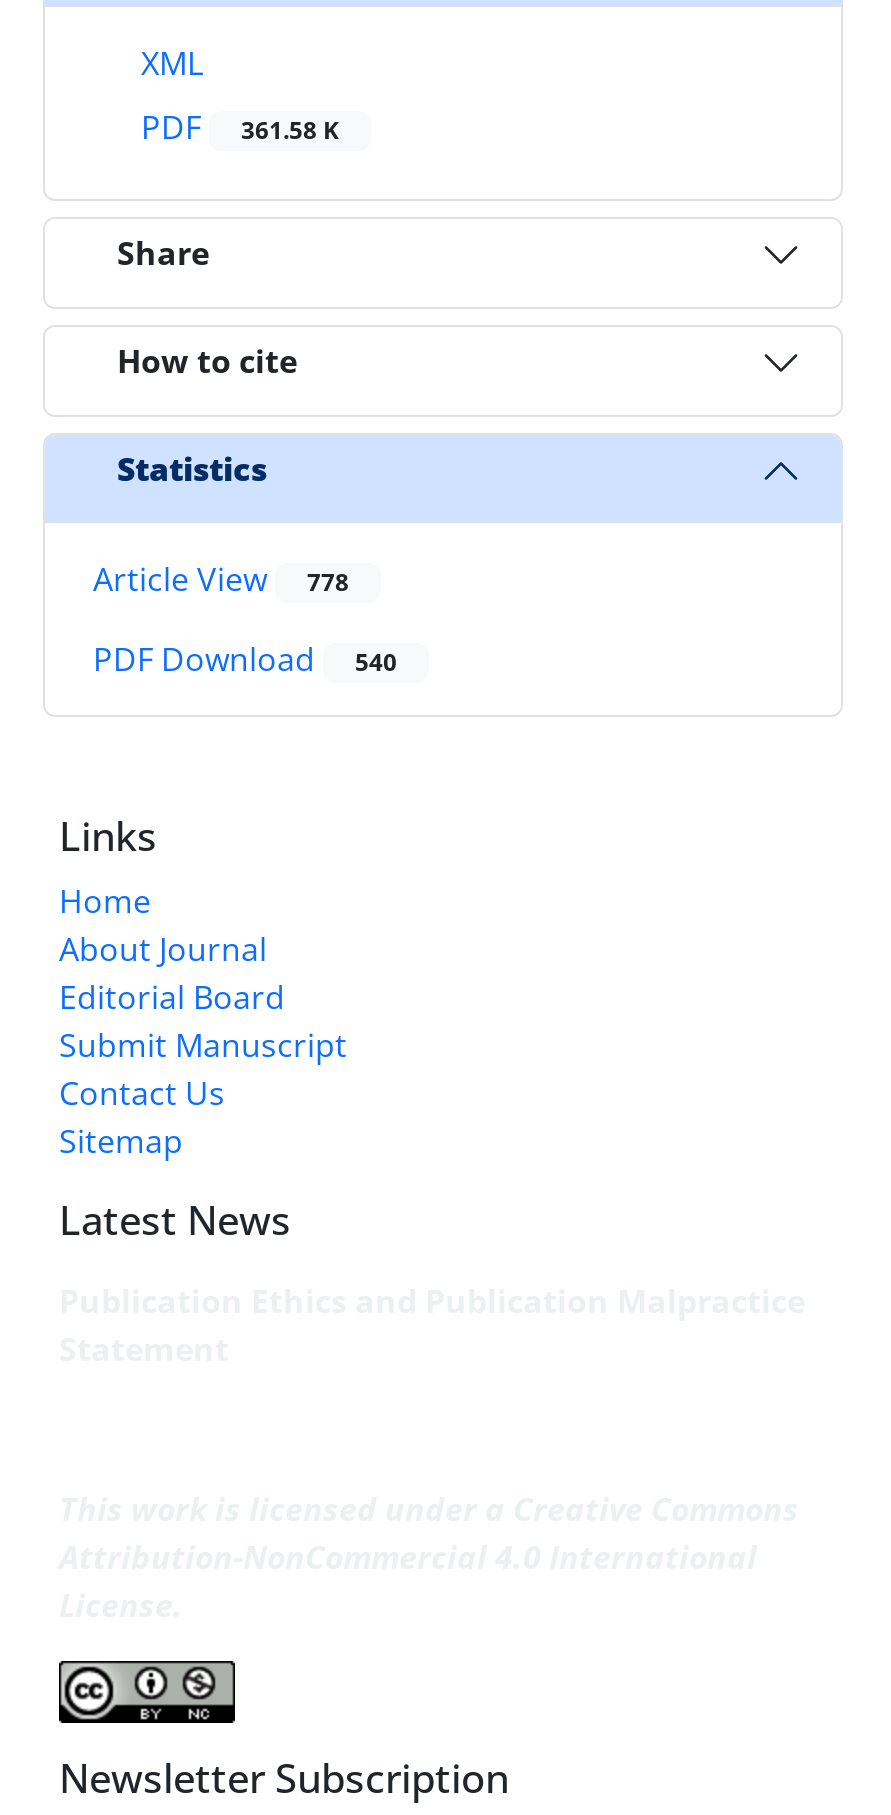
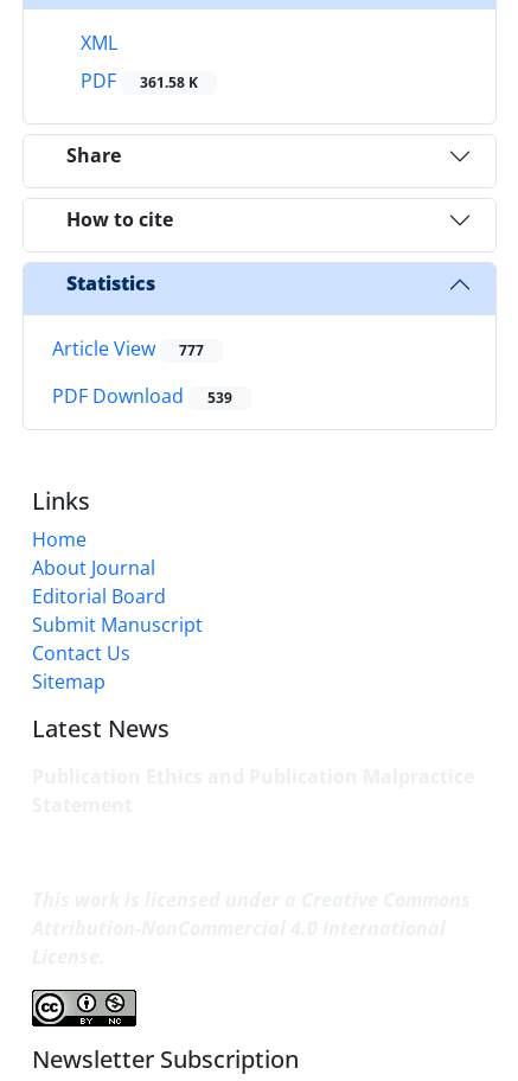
- Article View 778
+ Article View 777

- PDF Download 540
+ PDF Download 539
